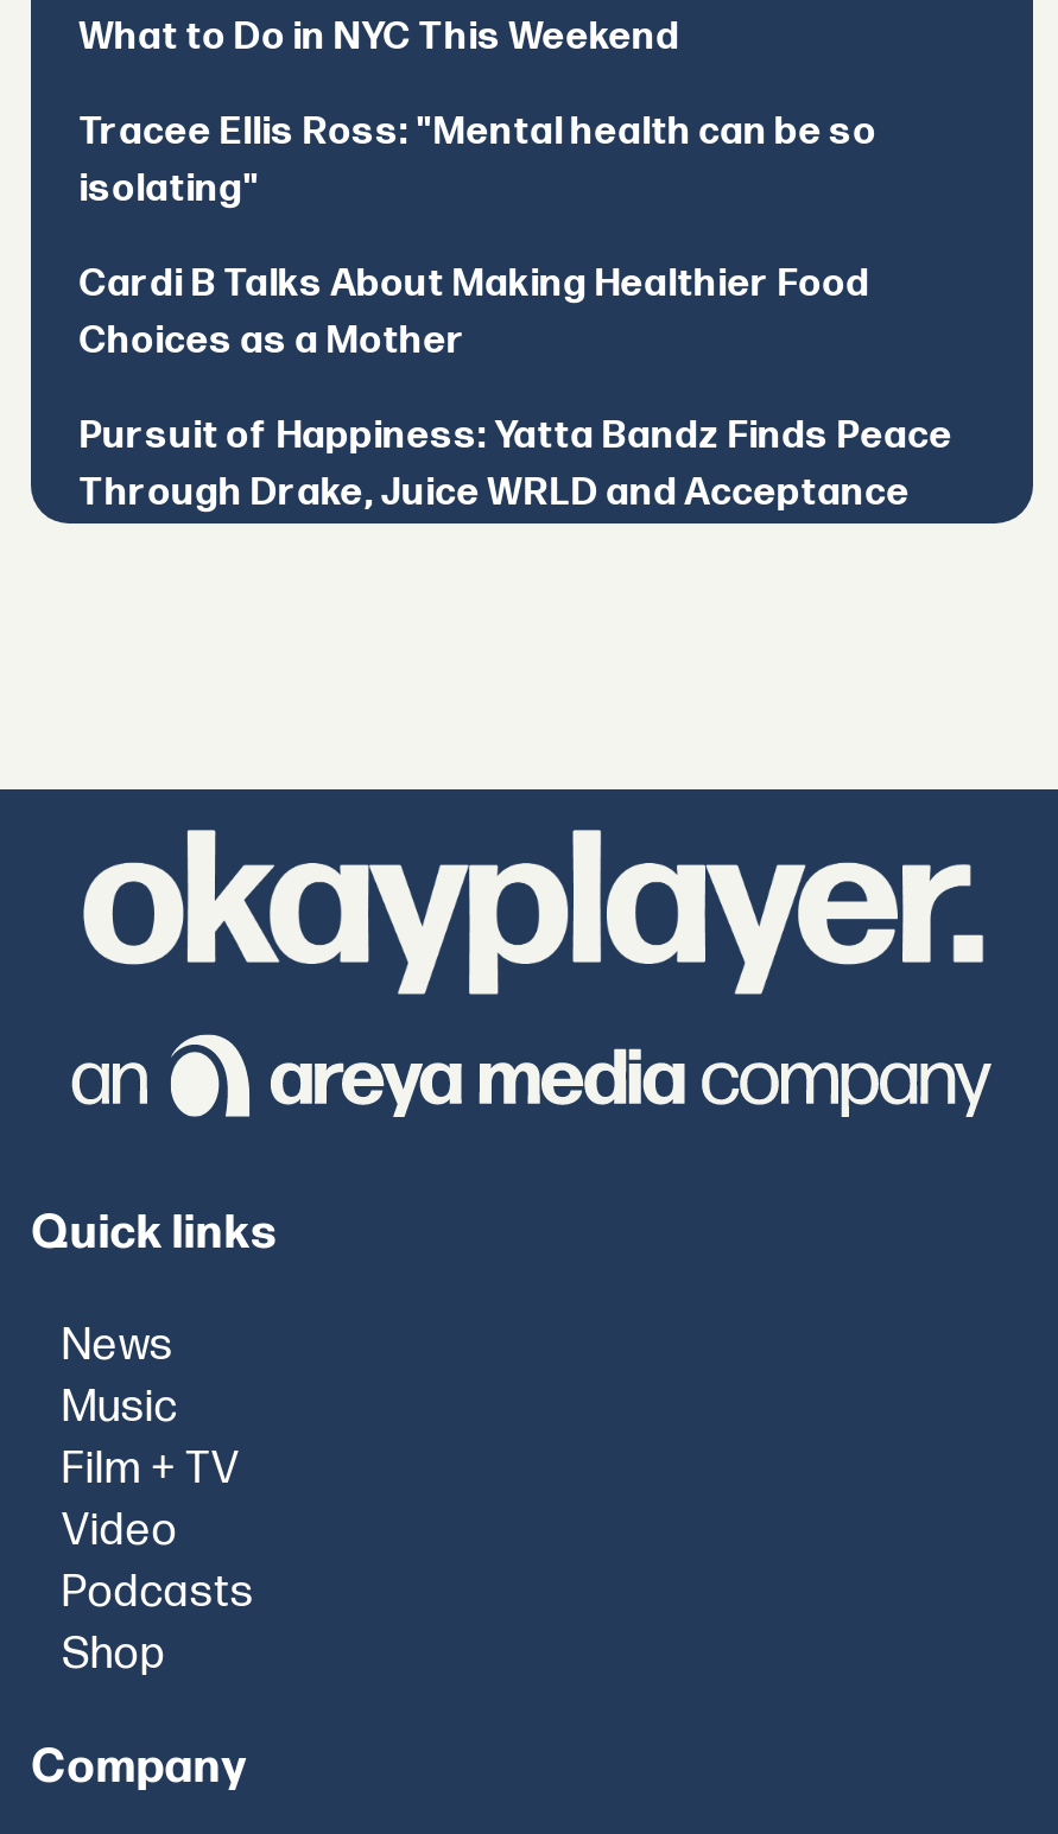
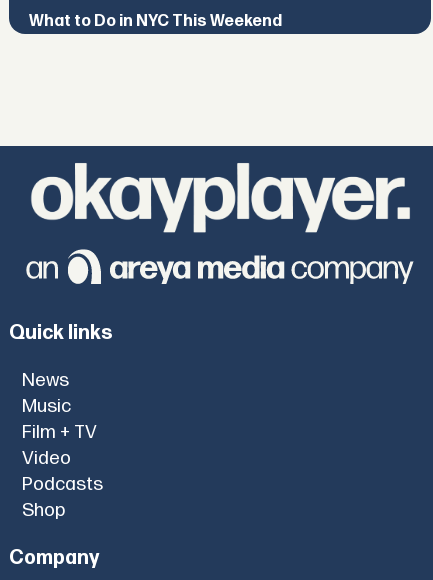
- Tracee Ellis Ross: "Mental health can be so
- isolating"
- Cardi B Talks About Making Healthier Food
- Choices as a Mother
- Pursuit of Happiness: Yatta Bandz Finds Peace
- Through Drake, Juice WRLD and Acceptance
